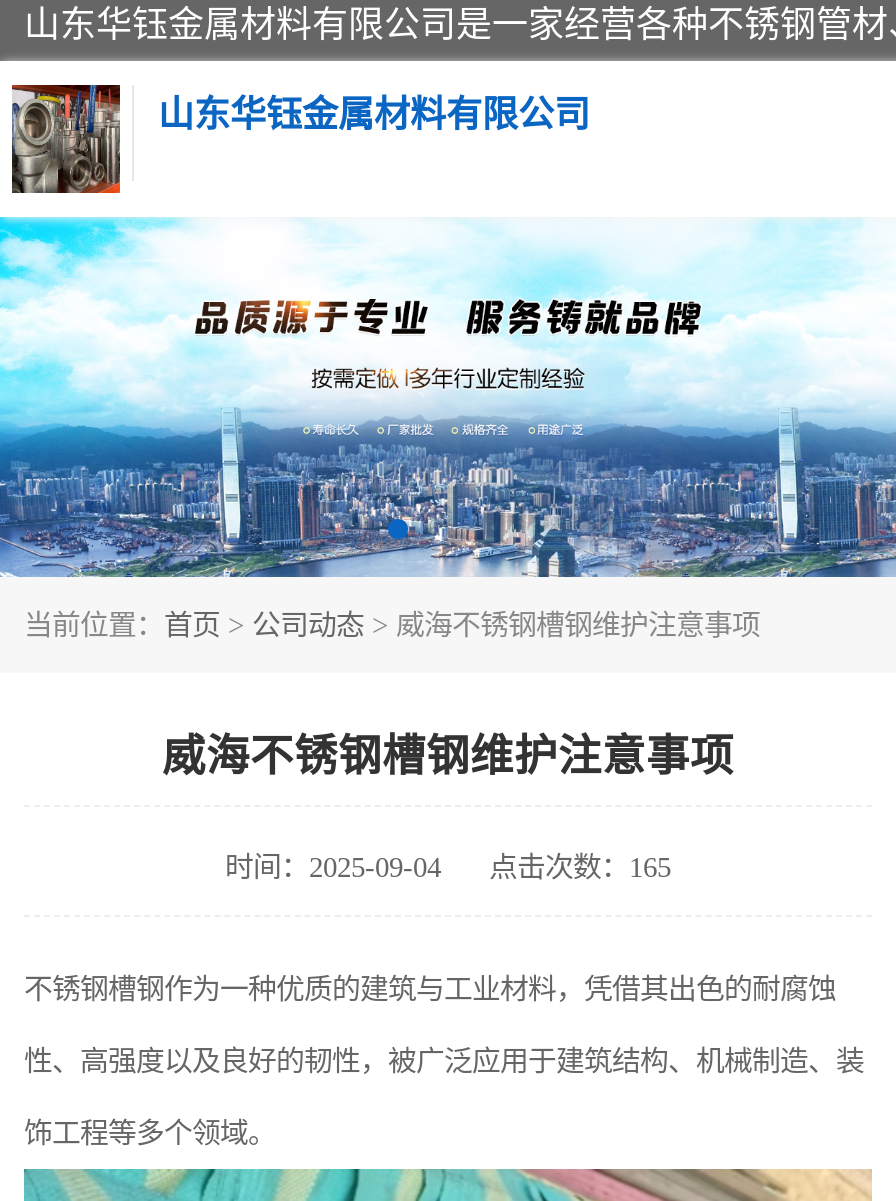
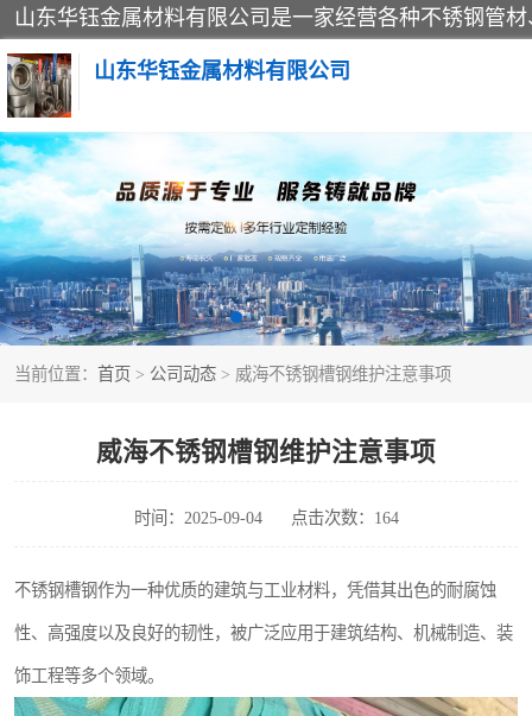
- 时间：2025-09-04 点击次数：165
+ 时间：2025-09-04 点击次数：164
